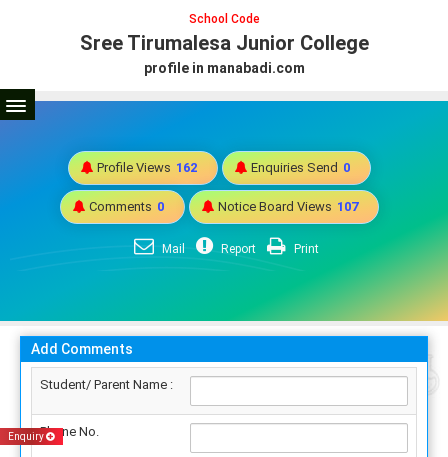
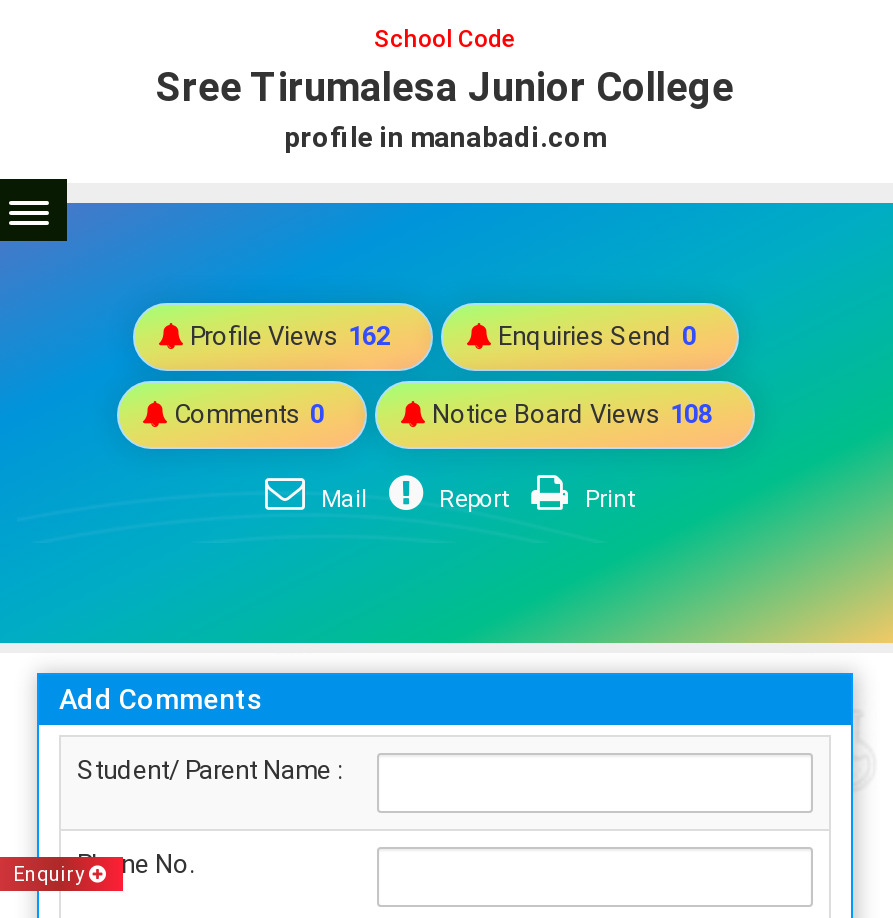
- Notice Board Views 107
+ Notice Board Views 108
